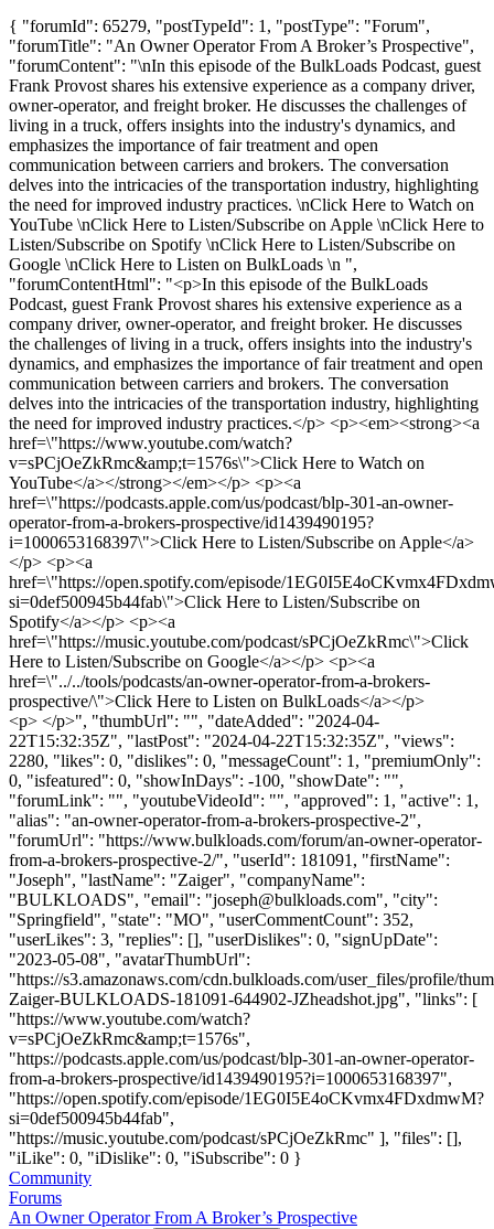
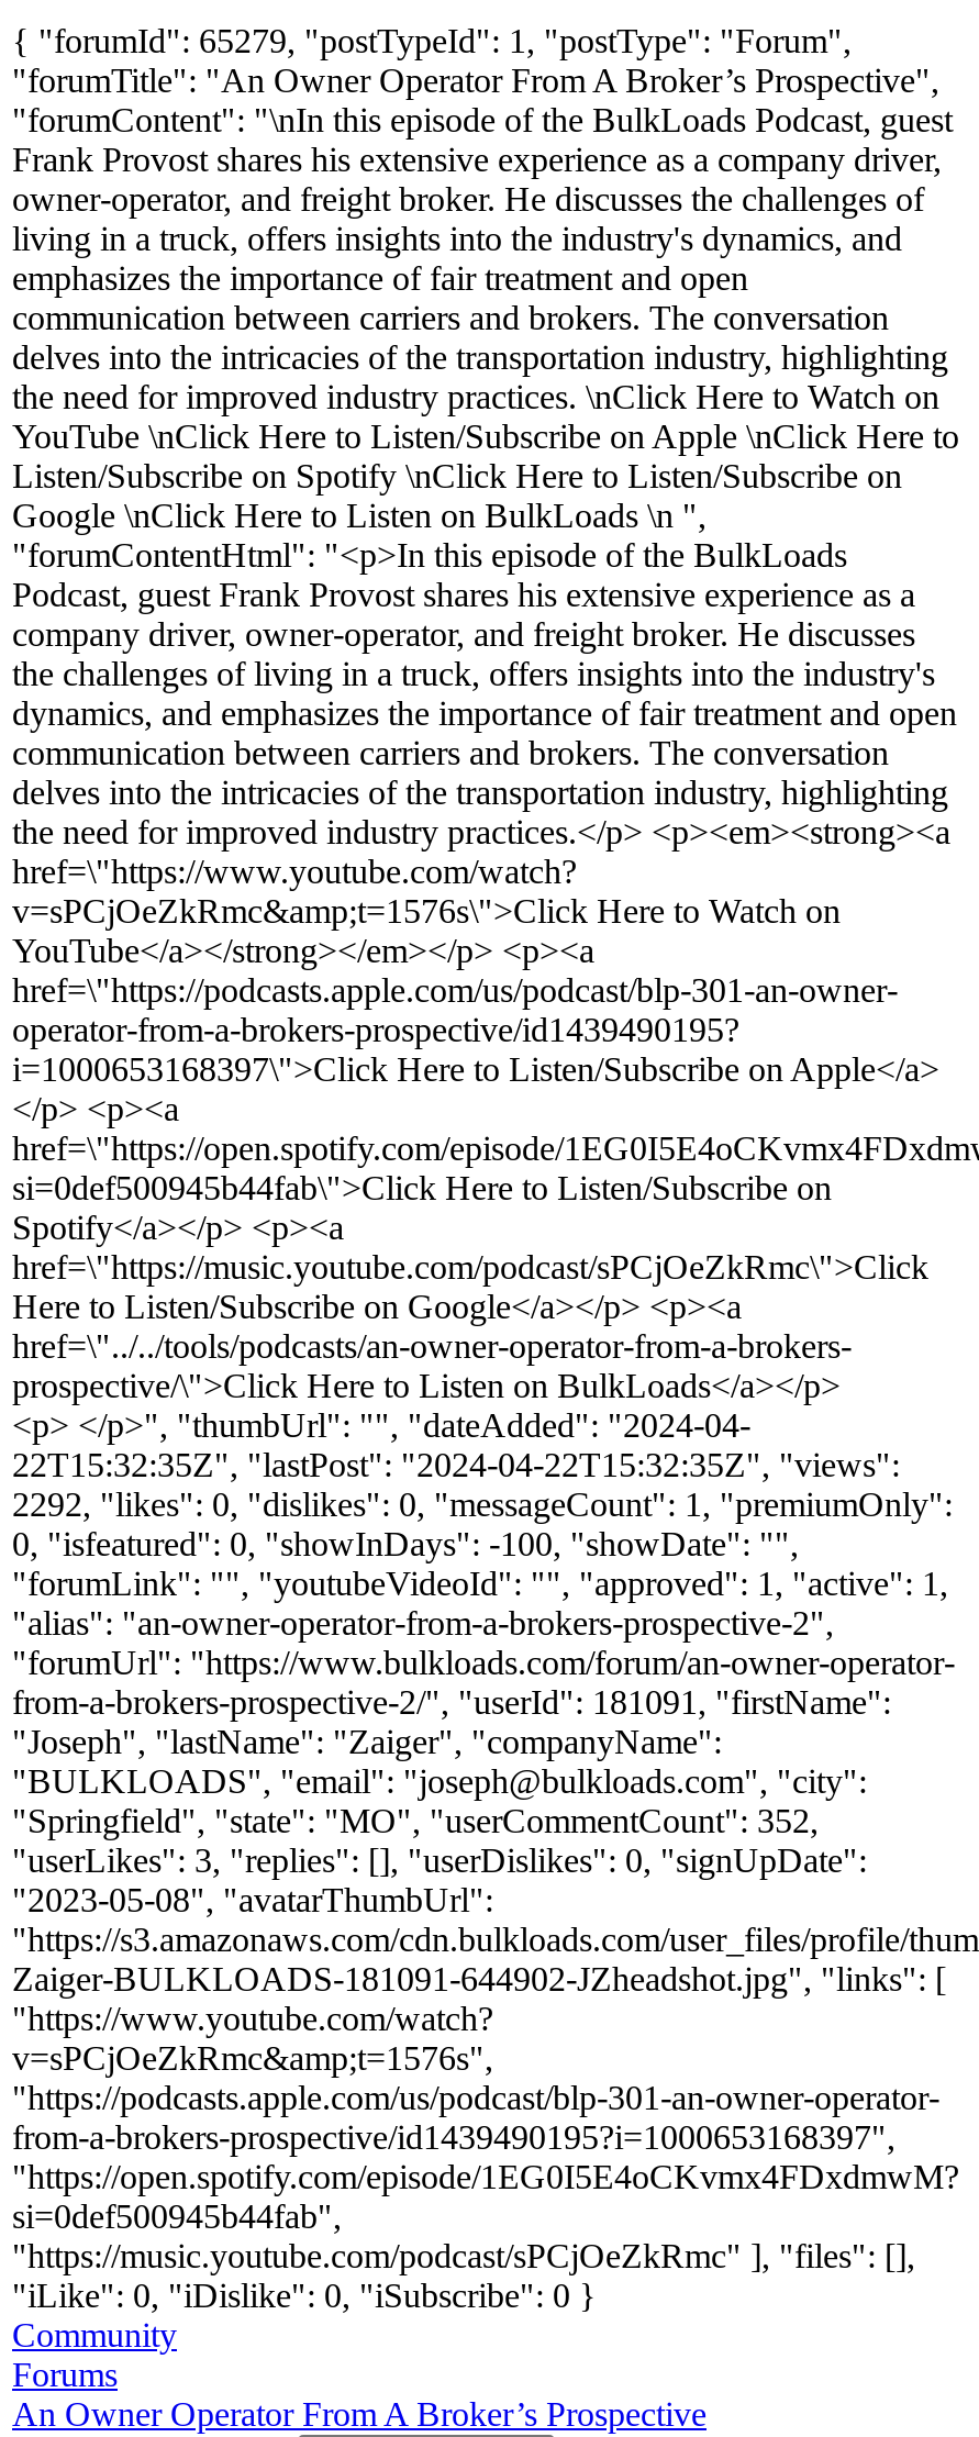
- 2280, "likes": 0, "dislikes": 0, "messageCount": 1, "premiumOnly":
+ 2292, "likes": 0, "dislikes": 0, "messageCount": 1, "premiumOnly":
